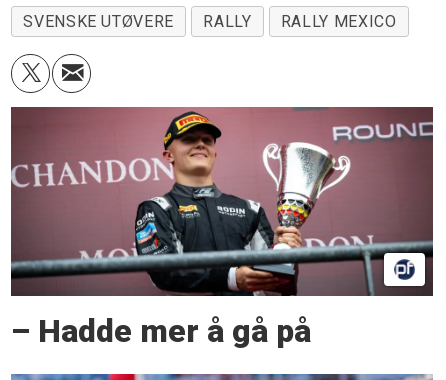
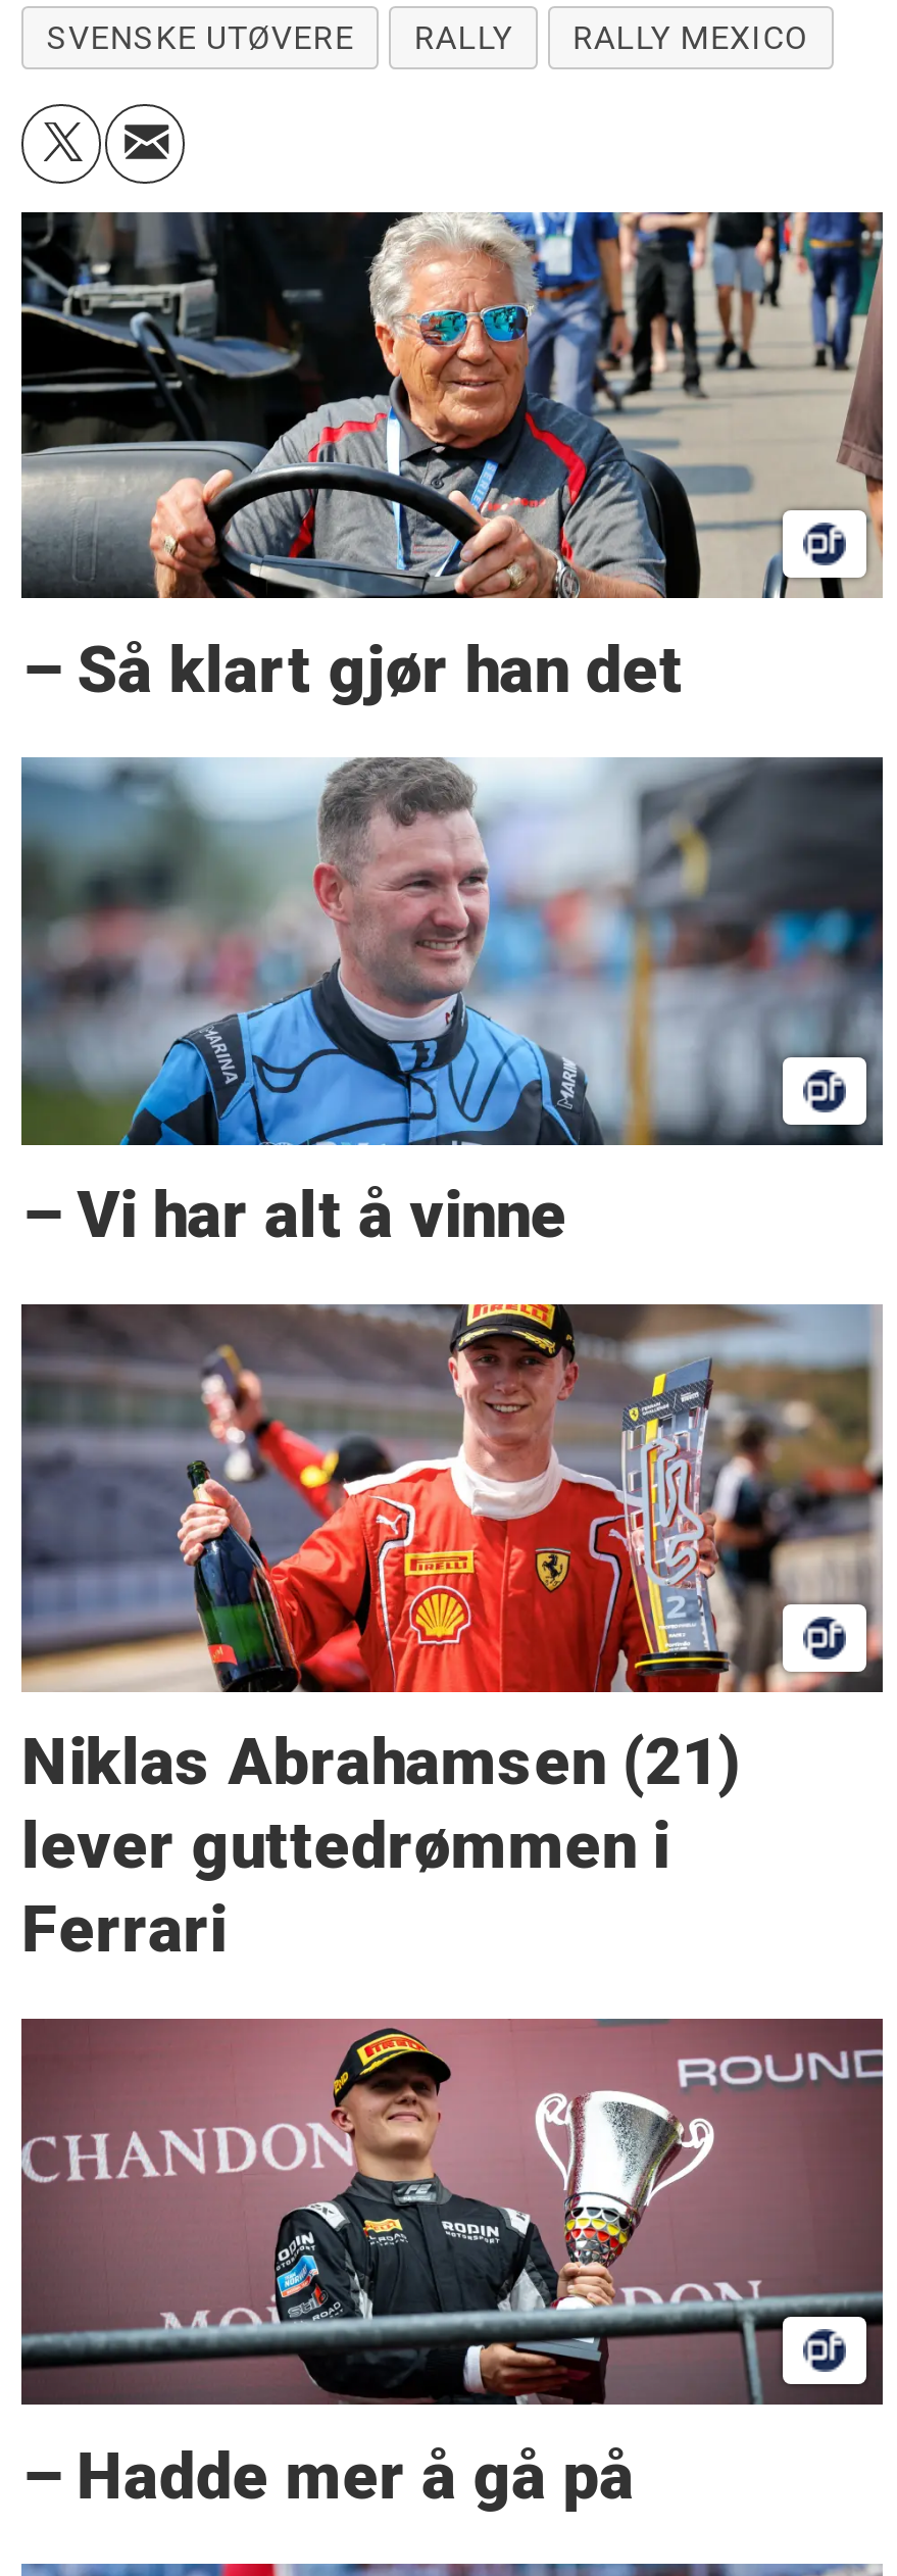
+ [image]
+ – Så klart gjør han det

+ [image]
+ – Vi har alt å vinne

+ [image]
+ Niklas Abrahamsen (21)
+ lever guttedrømmen i
+ Ferrari
